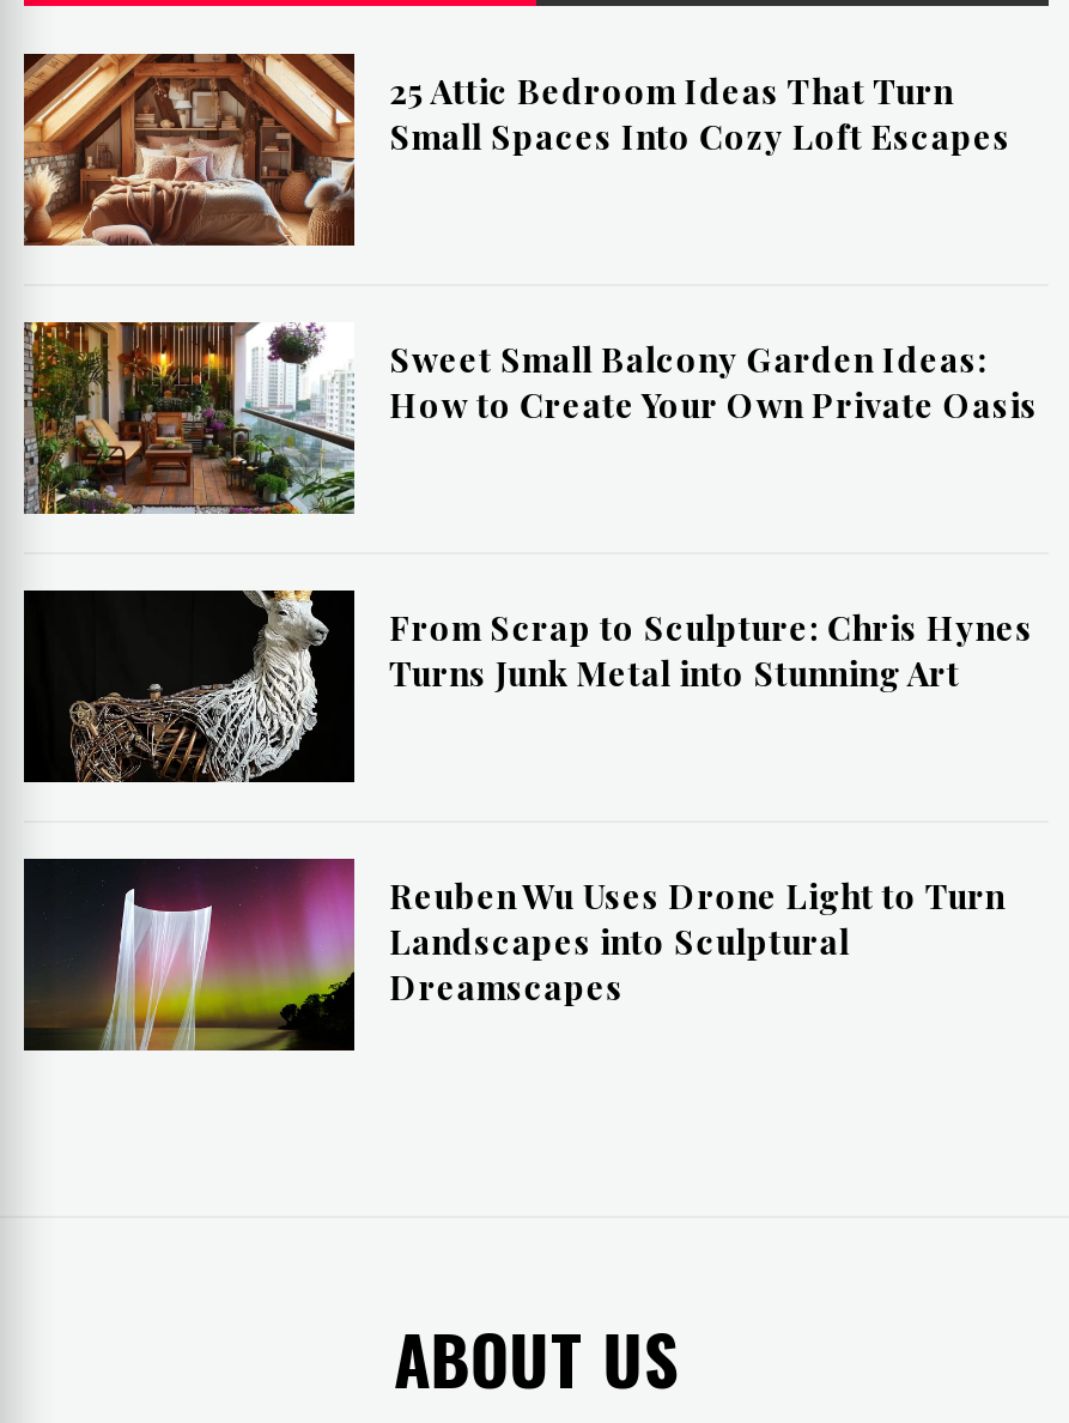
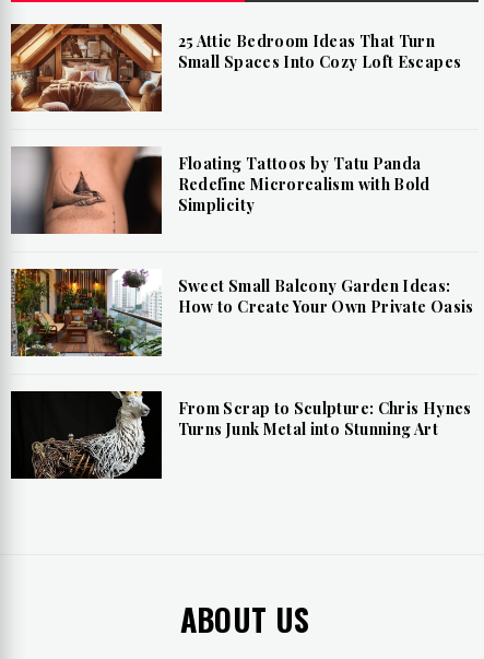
+ [image]
+ Floating Tattoos by Tatu Panda
+ Redefine Microrealism with Bold
+ Simplicity

moved down: [image] | Sweet Small Balcony Garden Ideas: | How to Create Your Own Private Oasis | From Scrap to Sculpture: Chris Hynes | Turns Junk Metal into Stunning Art

- [image]
- Reuben Wu Uses Drone Light to Turn
- Landscapes into Sculptural
- Dreamscapes
